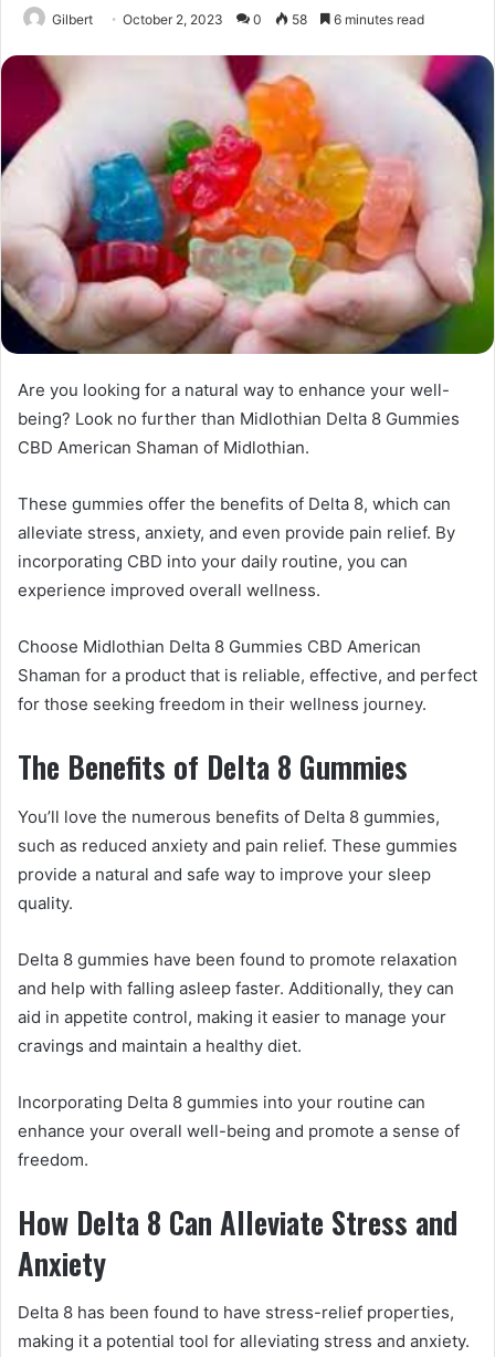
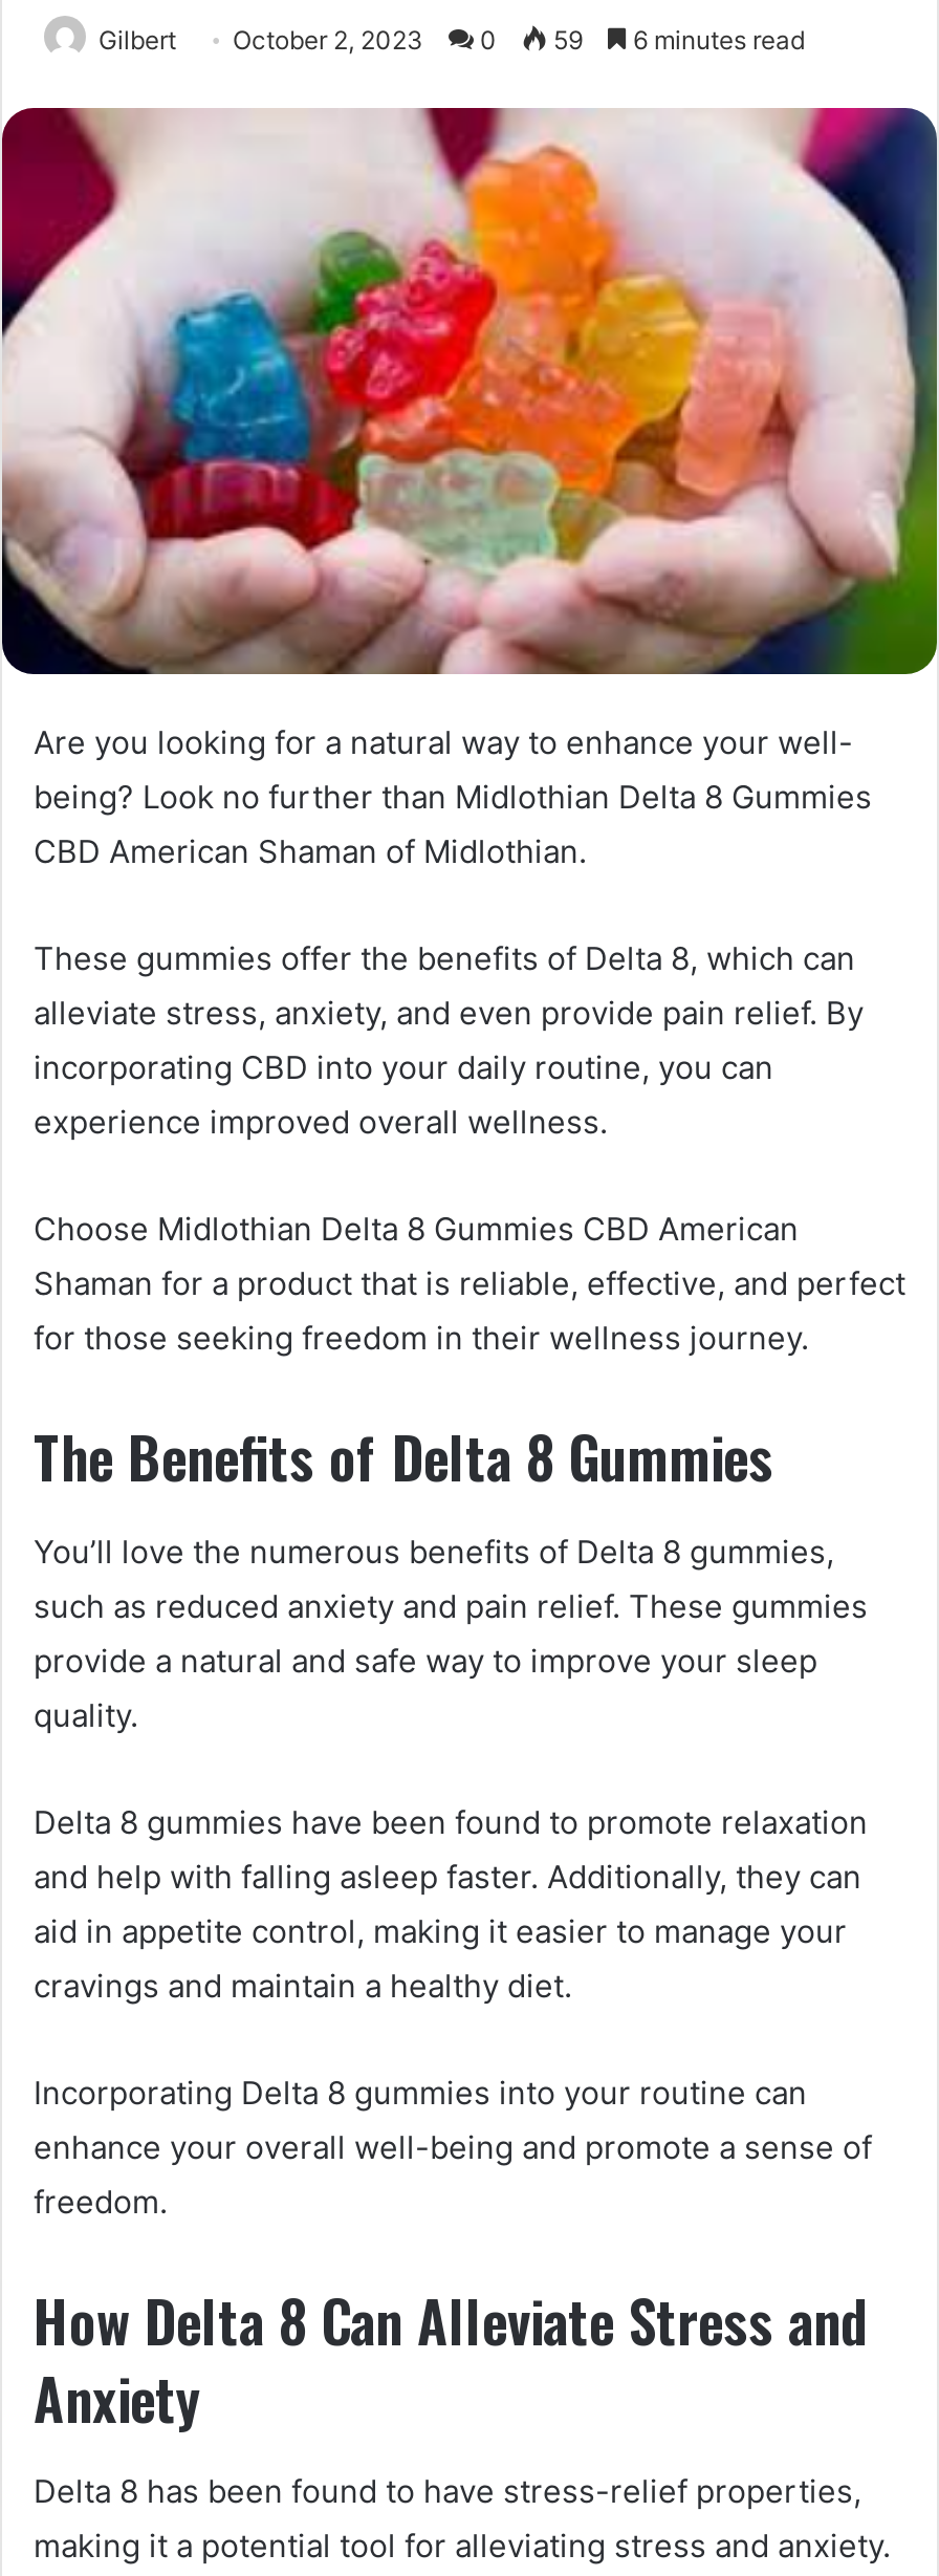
- Gilbert October 2, 2023 0 58 6 minutes read
+ Gilbert October 2, 2023 0 59 6 minutes read
